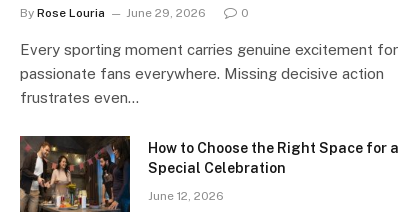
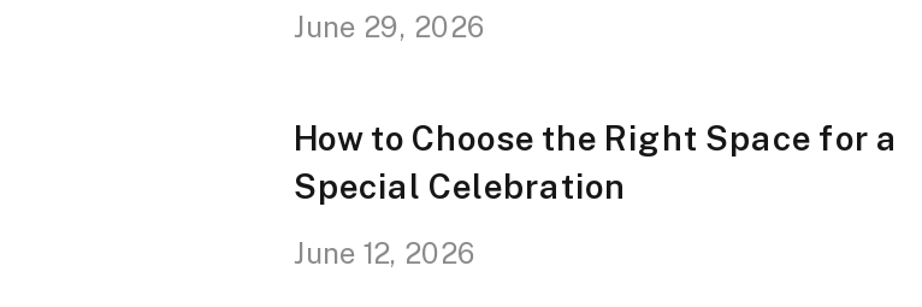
- By Rose Louria

- 0
- Every sporting moment carries genuine excitement for
- passionate fans everywhere. Missing decisive action
- frustrates even…

- [image]
